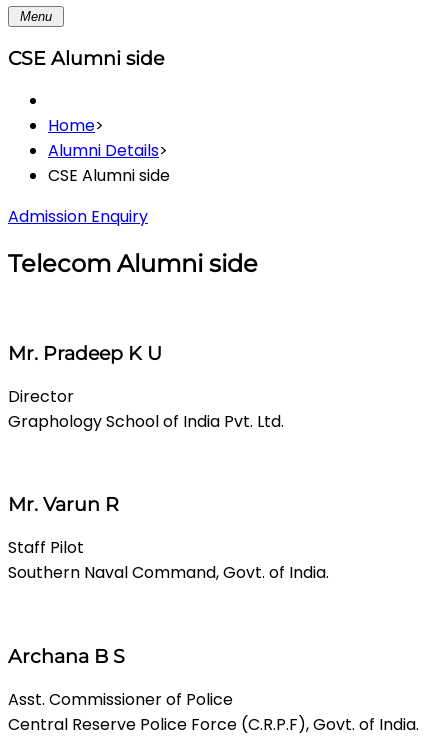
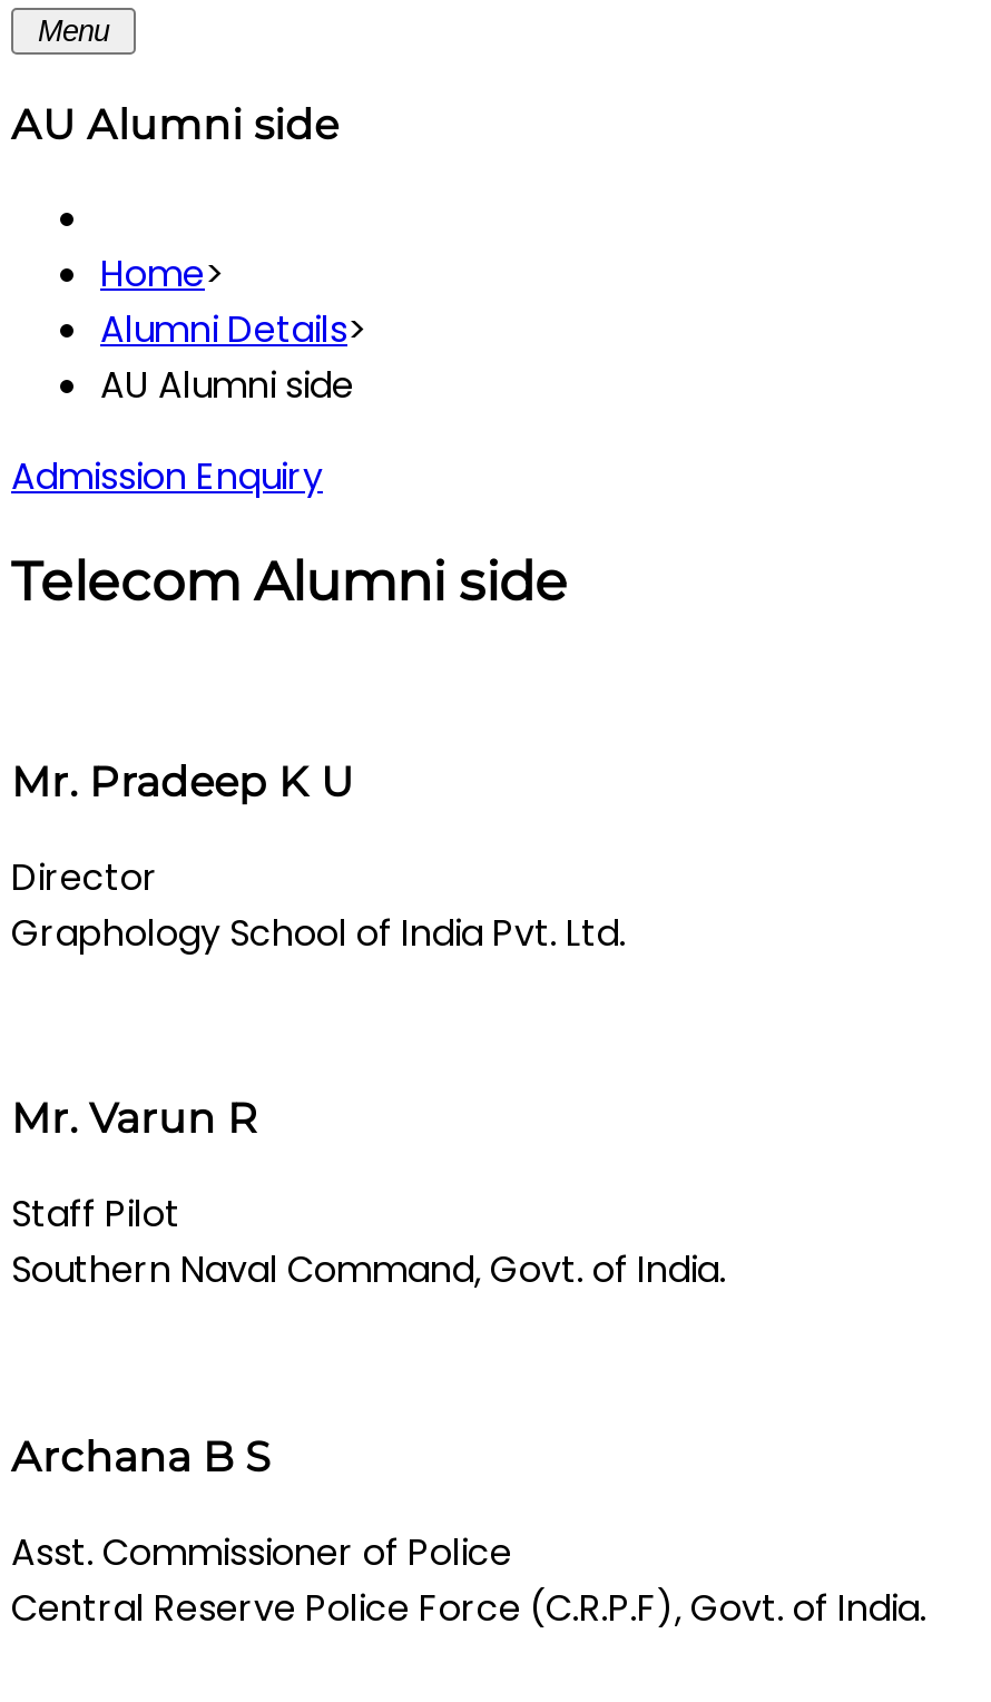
- CSE Alumni side
+ AU Alumni side

- CSE Alumni side
+ AU Alumni side
